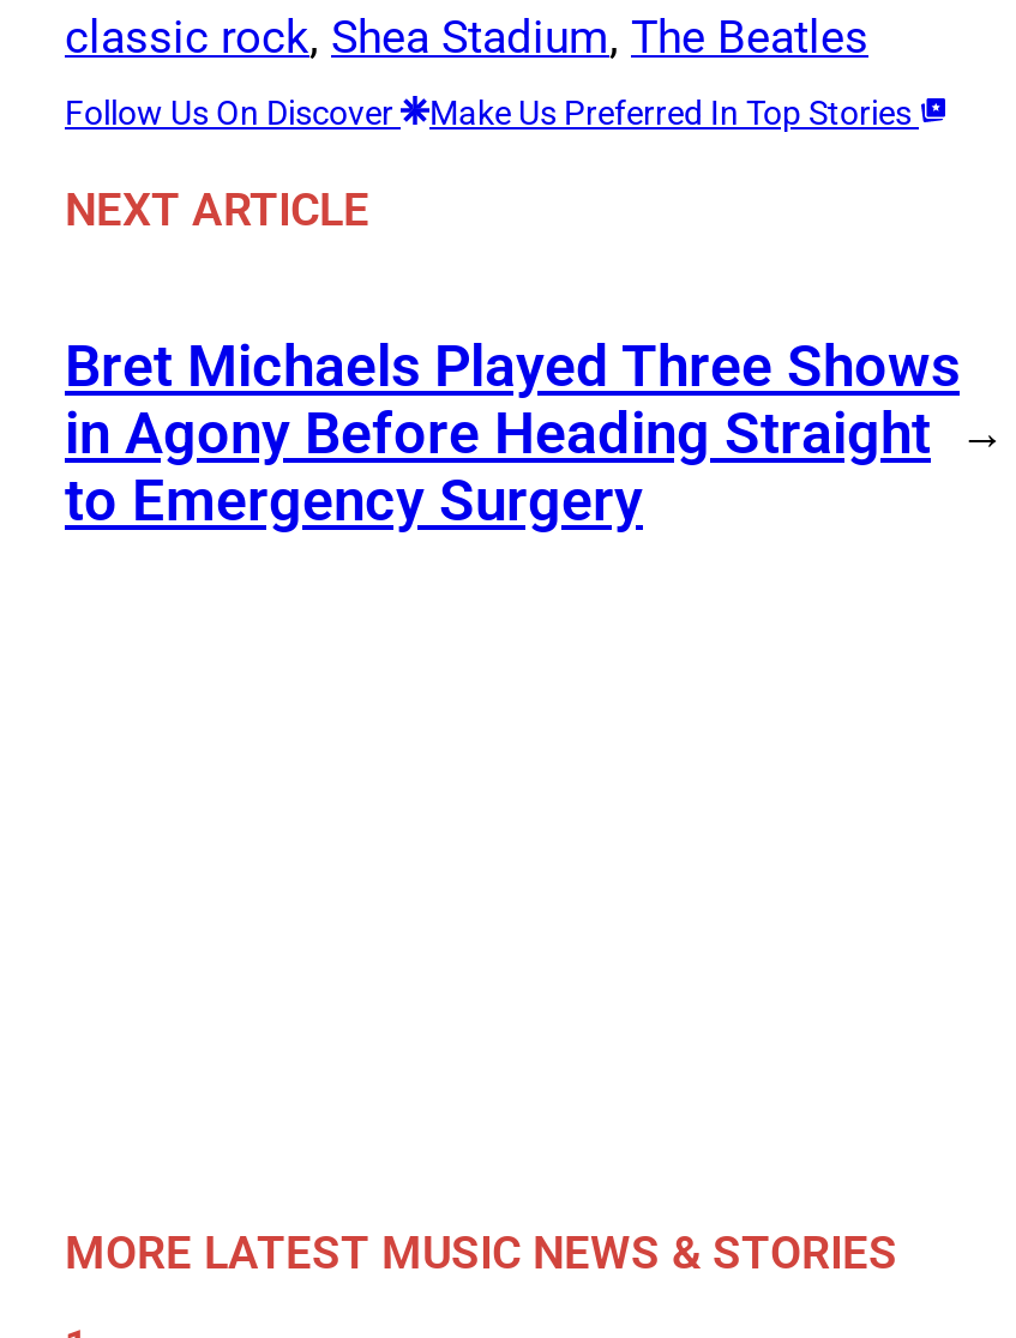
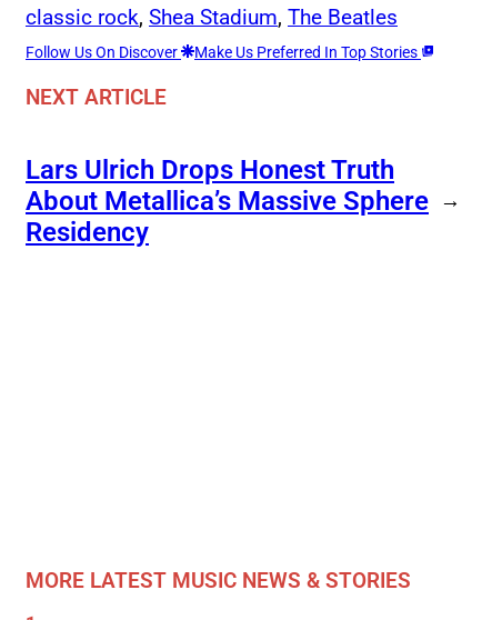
- Bret Michaels Played Three Shows
- in Agony Before Heading Straight
- to Emergency Surgery
+ Lars Ulrich Drops Honest Truth
+ About Metallica’s Massive Sphere
+ Residency
